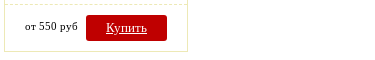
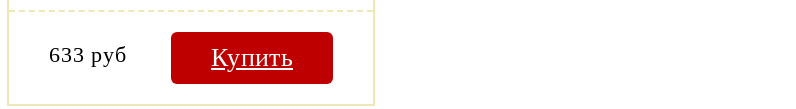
- от 550 руб
+ 633 руб
